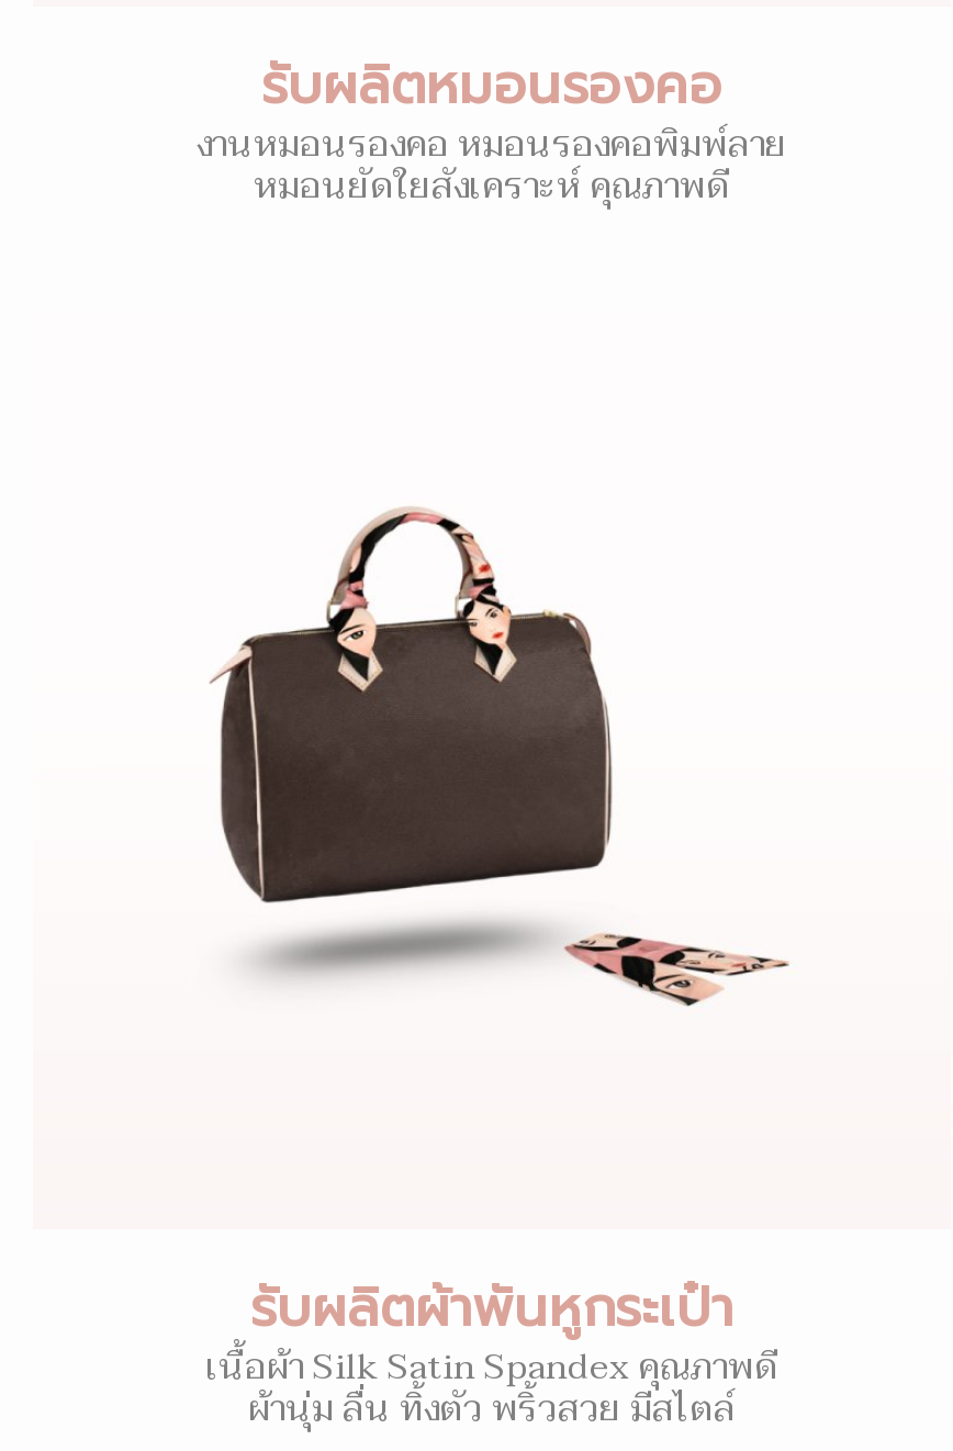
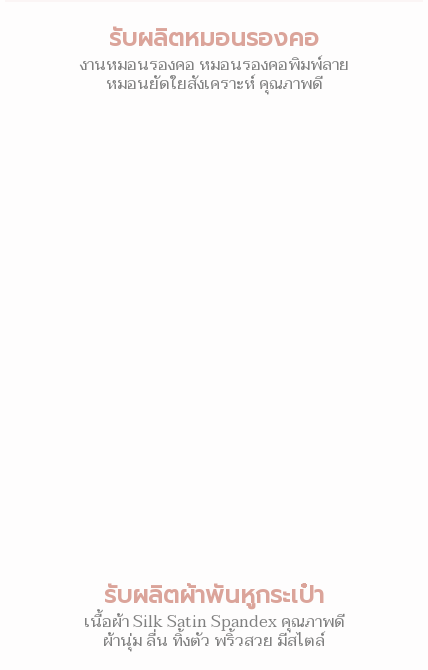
- [image]
